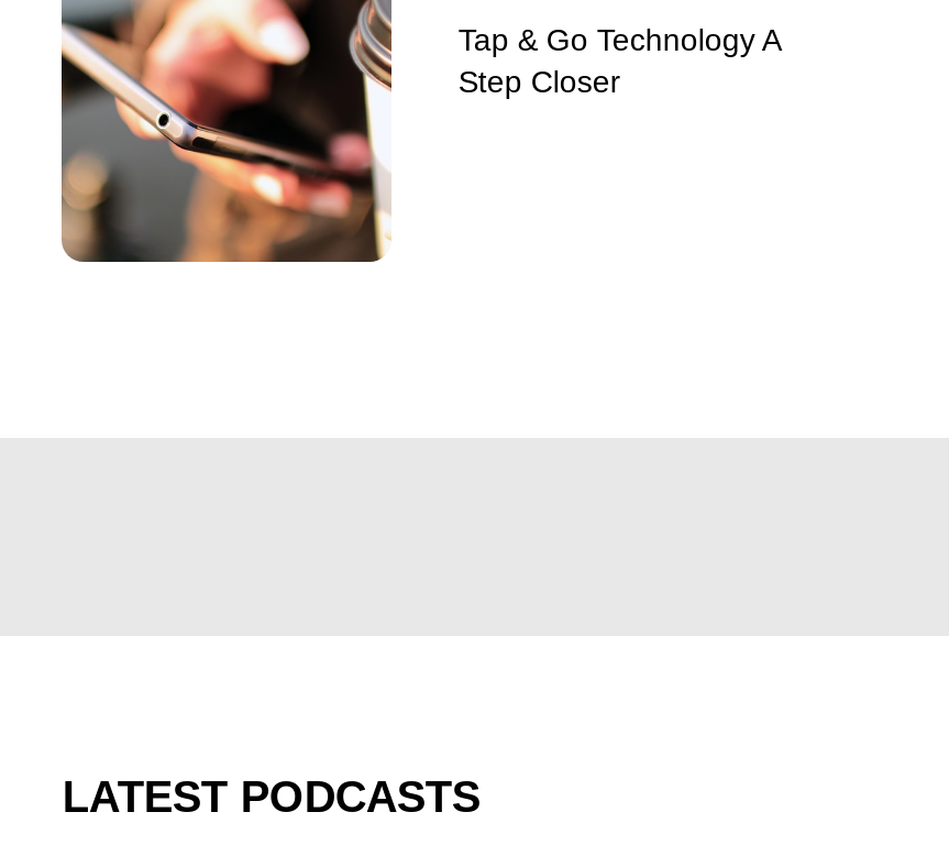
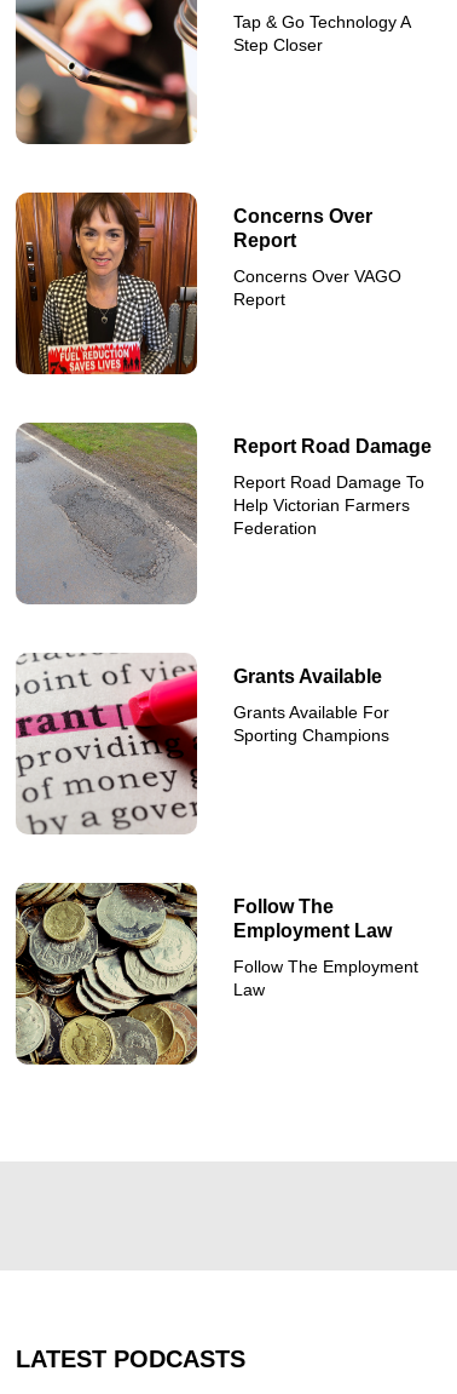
+ [image]
+ Concerns Over
+ Report
+ Concerns Over VAGO
+ Report

+ [image]
+ Follow The
+ Employment Law
+ Follow The Employment
+ Law

+ [image]
+ Grants Available
+ Grants Available For
+ Sporting Champions

+ [image]
+ Report Road Damage
+ Report Road Damage To
+ Help Victorian Farmers
+ Federation
